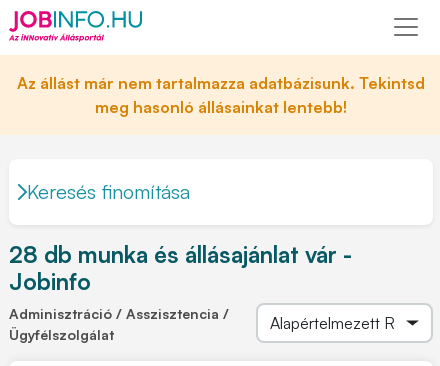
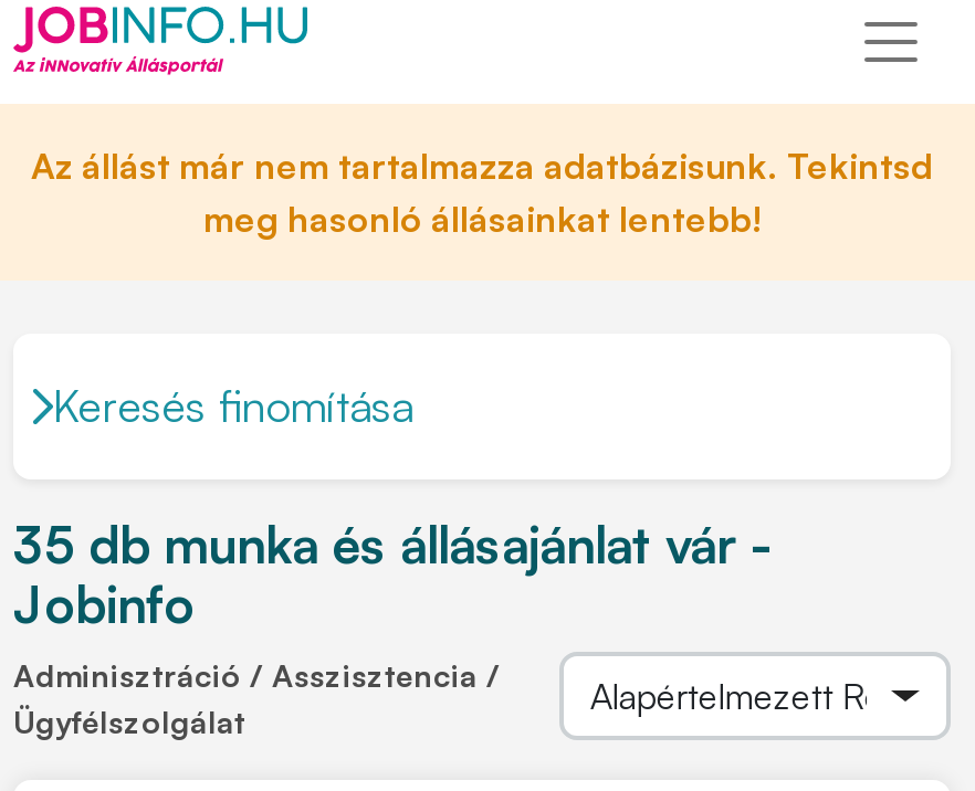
- 28 db munka és állásajánlat vár -
+ 35 db munka és állásajánlat vár -
